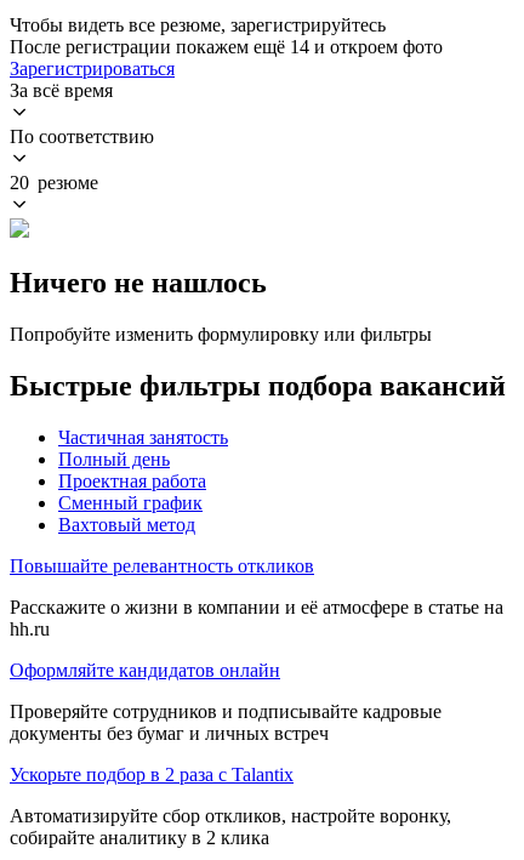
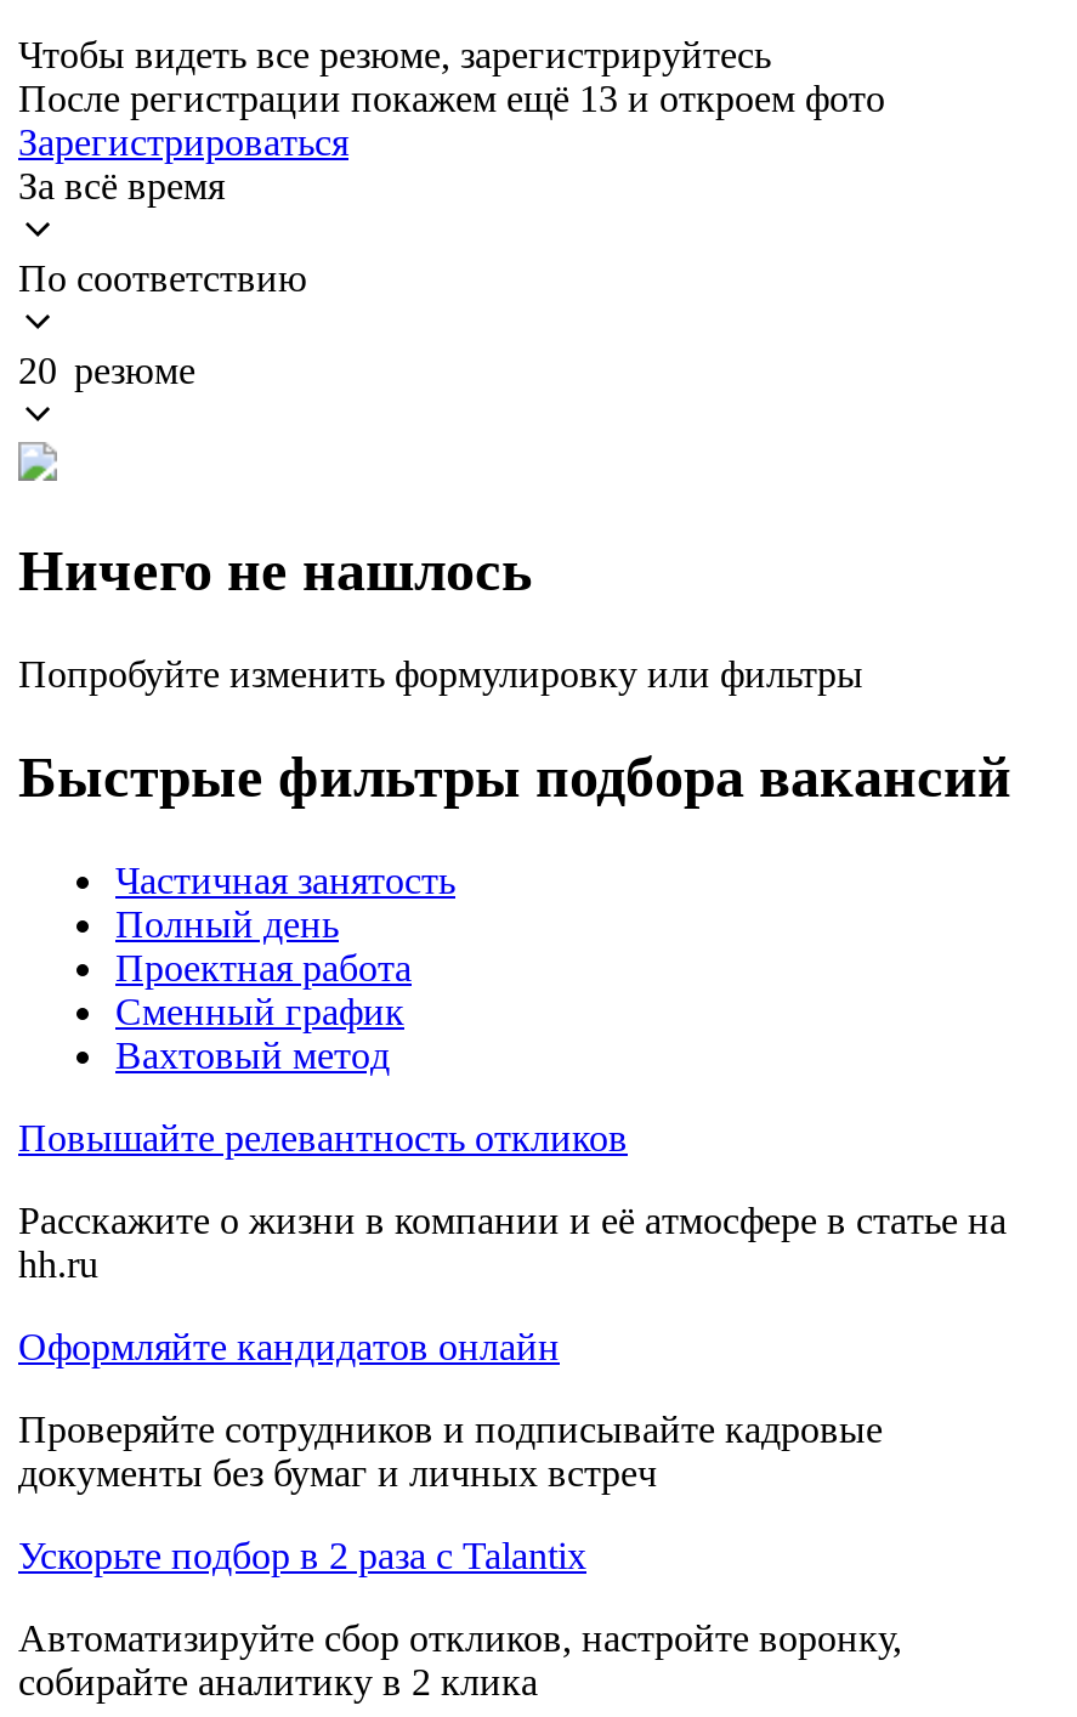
- После регистрации покажем ещё 14 и откроем фото
+ После регистрации покажем ещё 13 и откроем фото
